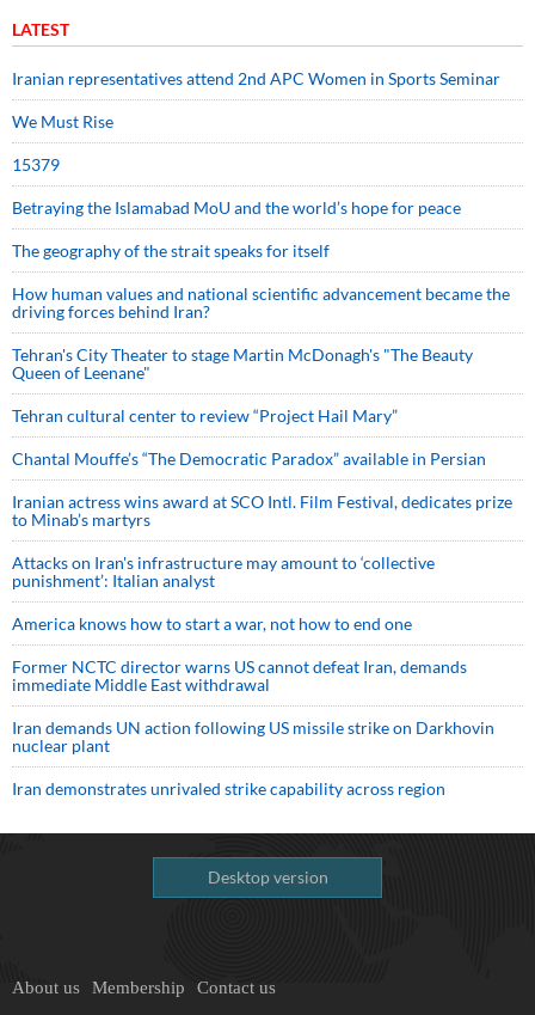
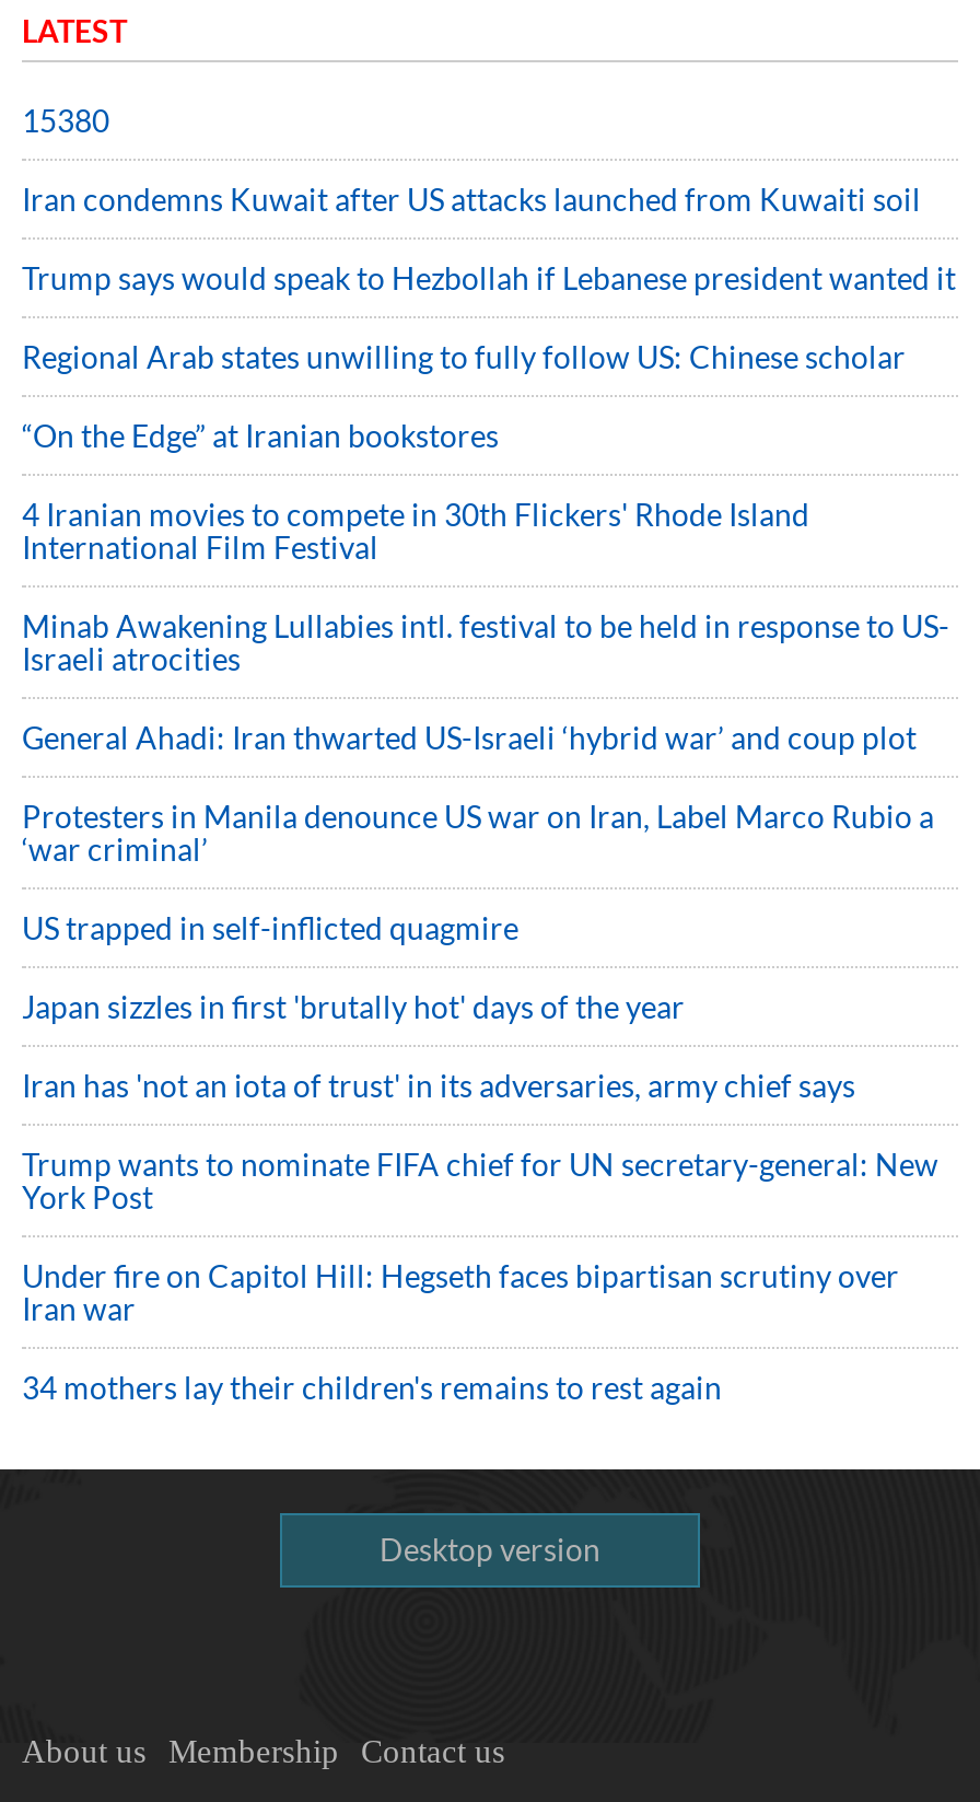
- Iranian representatives attend 2nd APC Women in Sports Seminar
+ 15380

- We Must Rise
+ Iran condemns Kuwait after US attacks launched from Kuwaiti soil

- 15379
+ Trump says would speak to Hezbollah if Lebanese president wanted it

- Betraying the Islamabad MoU and the world’s hope for peace
+ Regional Arab states unwilling to fully follow US: Chinese scholar

- The geography of the strait speaks for itself
+ “On the Edge” at Iranian bookstores

- How human values and national scientific advancement became the
- driving forces behind Iran?
+ 4 Iranian movies to compete in 30th Flickers' Rhode Island
+ International Film Festival

- Tehran's City Theater to stage Martin McDonagh's "The Beauty
- Queen of Leenane"
+ Minab Awakening Lullabies intl. festival to be held in response to US-
+ Israeli atrocities

- Tehran cultural center to review “Project Hail Mary”
+ General Ahadi: Iran thwarted US-Israeli ‘hybrid war’ and coup plot

- Chantal Mouffe’s “The Democratic Paradox” available in Persian
+ Protesters in Manila denounce US war on Iran, Label Marco Rubio a
+ ‘war criminal’

- Iranian actress wins award at SCO Intl. Film Festival, dedicates prize
- to Minab’s martyrs
+ US trapped in self-inflicted quagmire

- Attacks on Iran's infrastructure may amount to ‘collective
- punishment’: Italian analyst
+ Japan sizzles in first 'brutally hot' days of the year

- America knows how to start a war, not how to end one
+ Iran has 'not an iota of trust' in its adversaries, army chief says

- Former NCTC director warns US cannot defeat Iran, demands
- immediate Middle East withdrawal
+ Trump wants to nominate FIFA chief for UN secretary-general: New
+ York Post

- Iran demands UN action following US missile strike on Darkhovin
- nuclear plant
+ Under fire on Capitol Hill: Hegseth faces bipartisan scrutiny over
+ Iran war

- Iran demonstrates unrivaled strike capability across region
+ 34 mothers lay their children's remains to rest again
